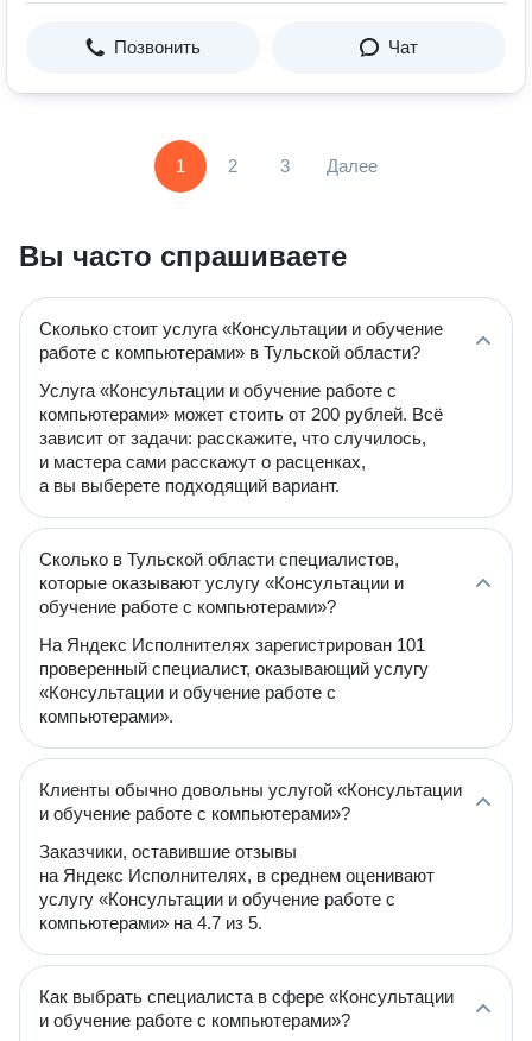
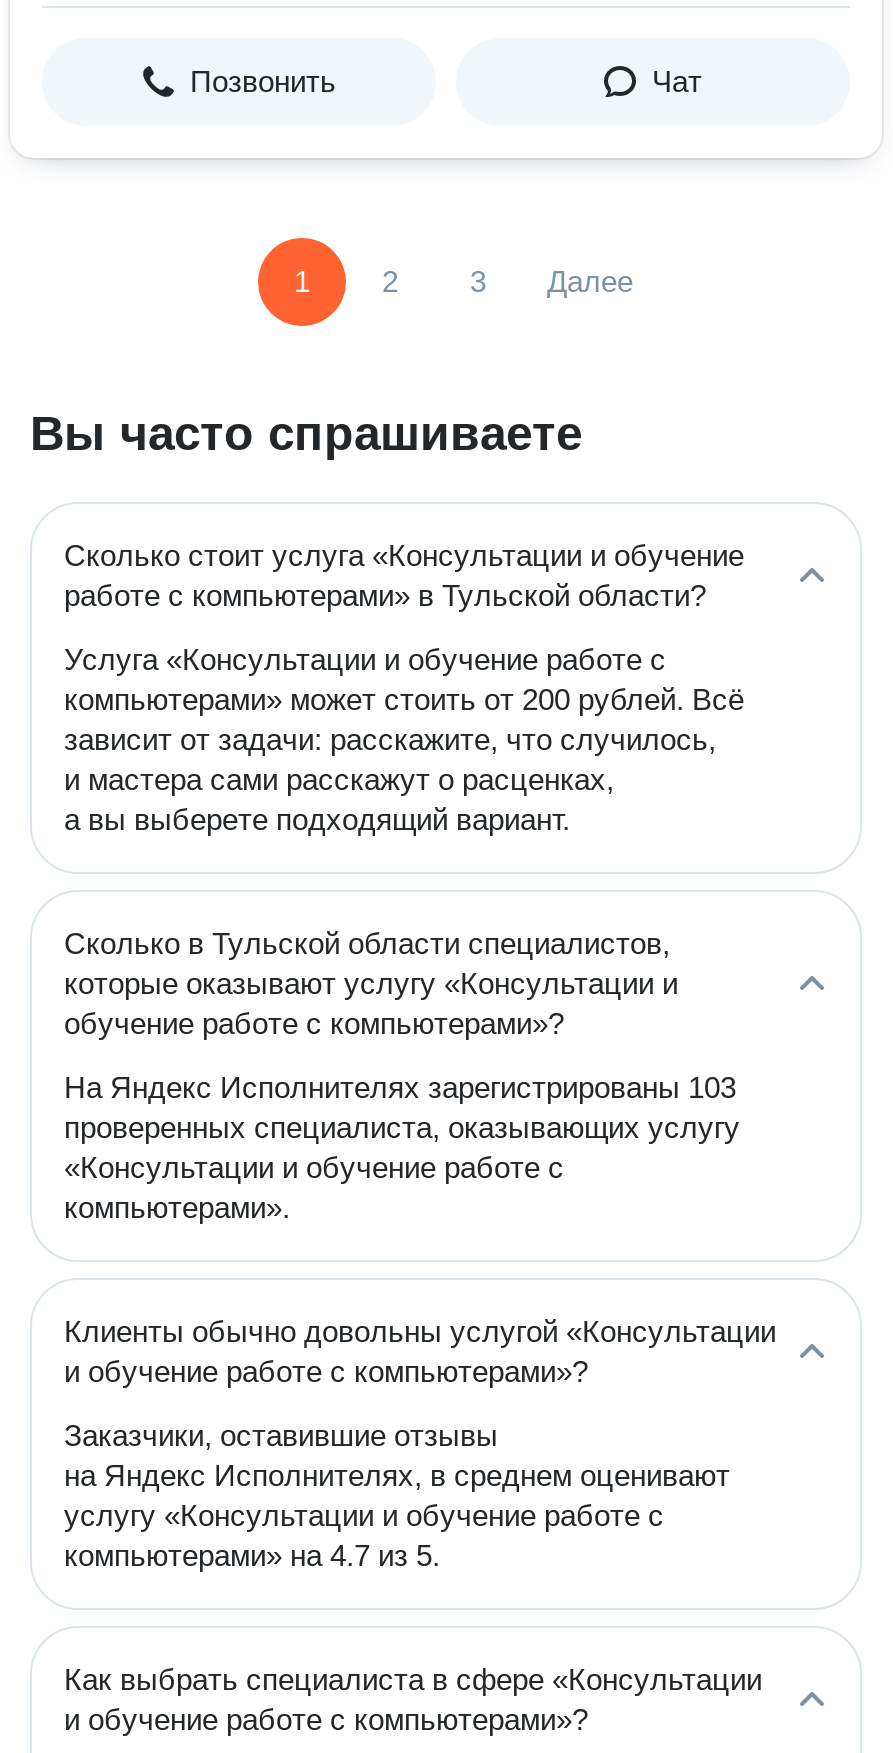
- На Яндекс Исполнителях зарегистрирован 101
+ На Яндекс Исполнителях зарегистрированы 103

- проверенный специалист, оказывающий услугу
+ проверенных специалиста, оказывающих услугу
